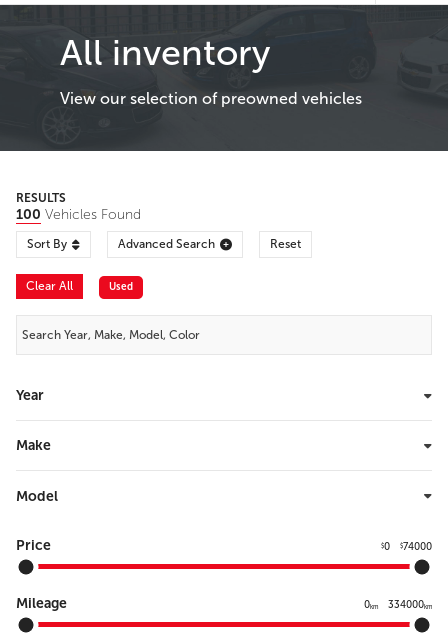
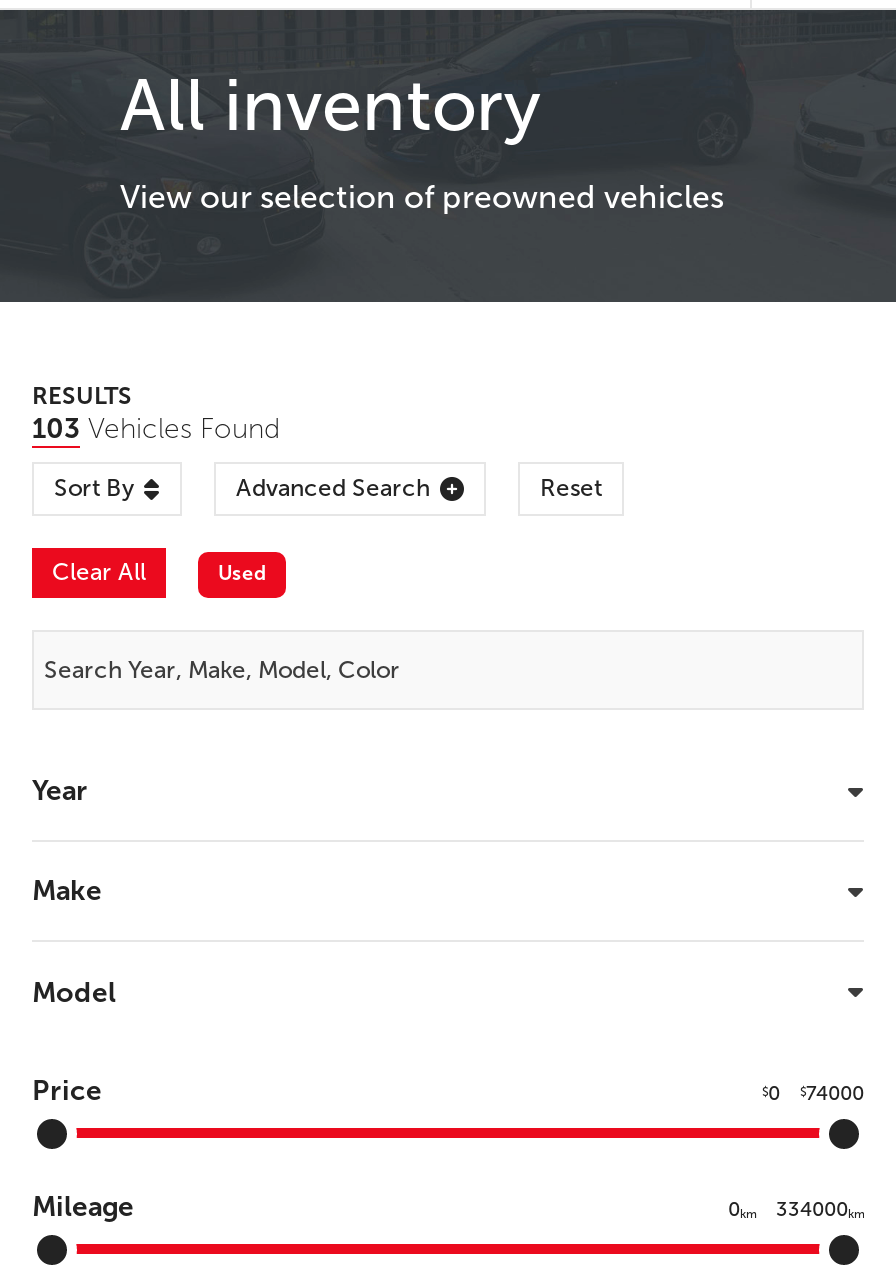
- 100 Vehicles Found
+ 103 Vehicles Found
